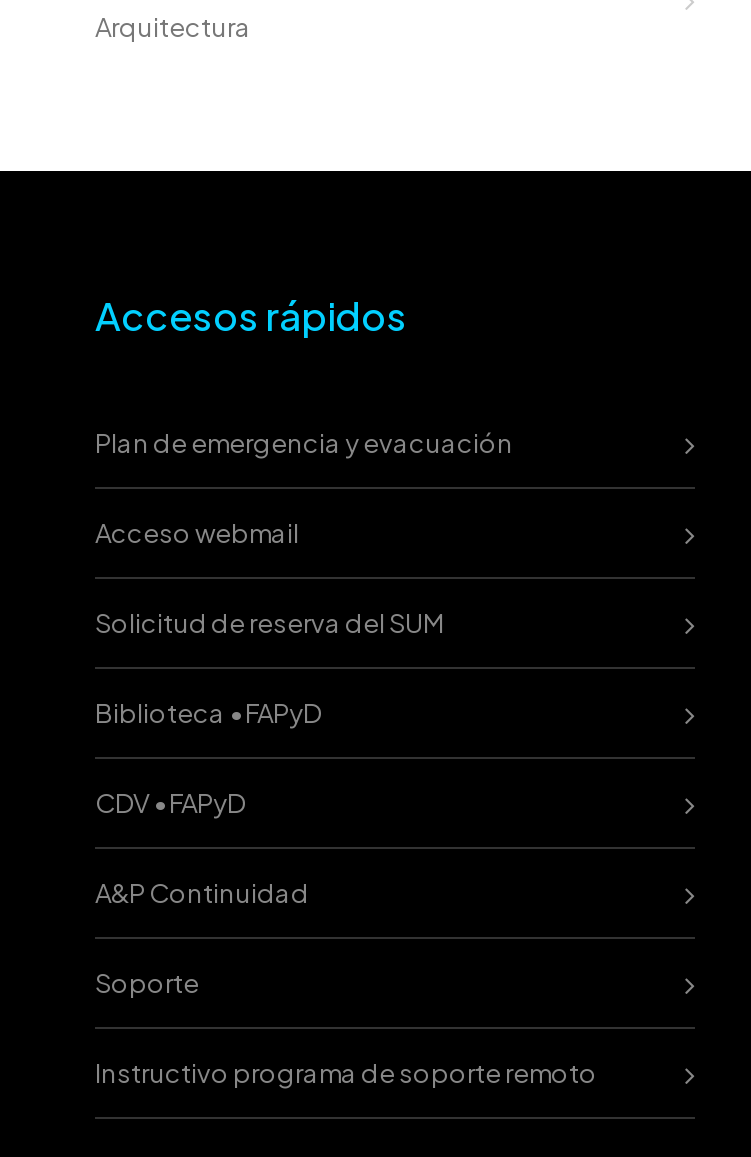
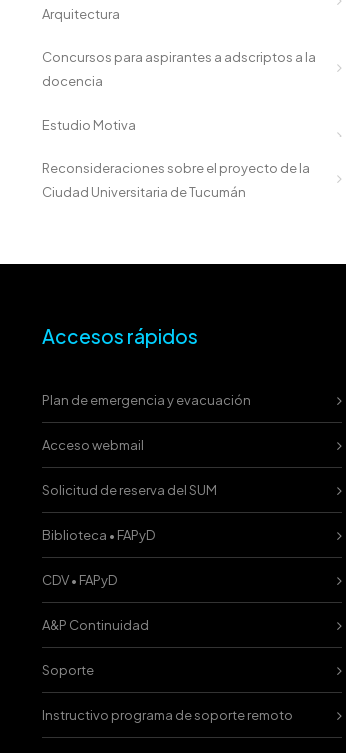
+ Concursos para aspirantes a adscriptos a la
+ docencia
+ Estudio Motiva
+ Reconsideraciones sobre el proyecto de la
+ Ciudad Universitaria de Tucumán
